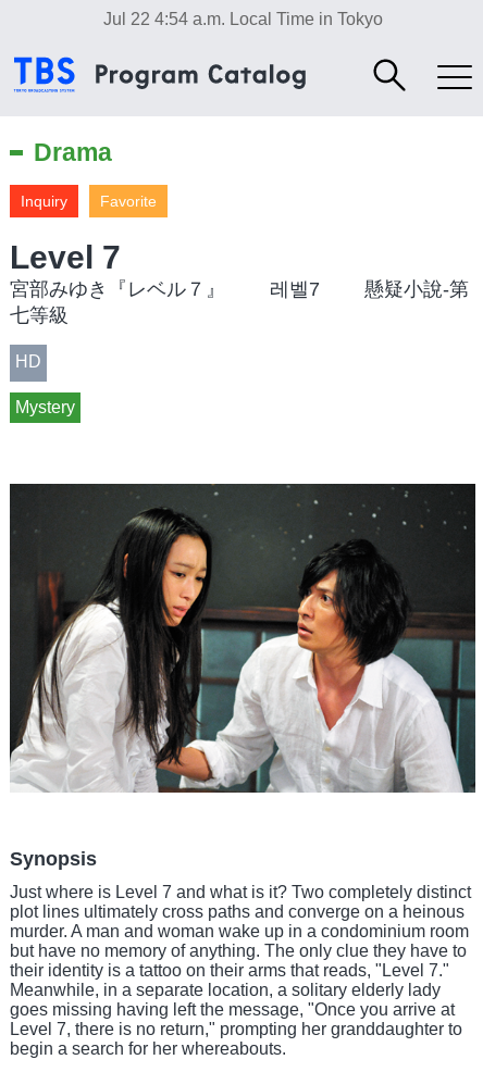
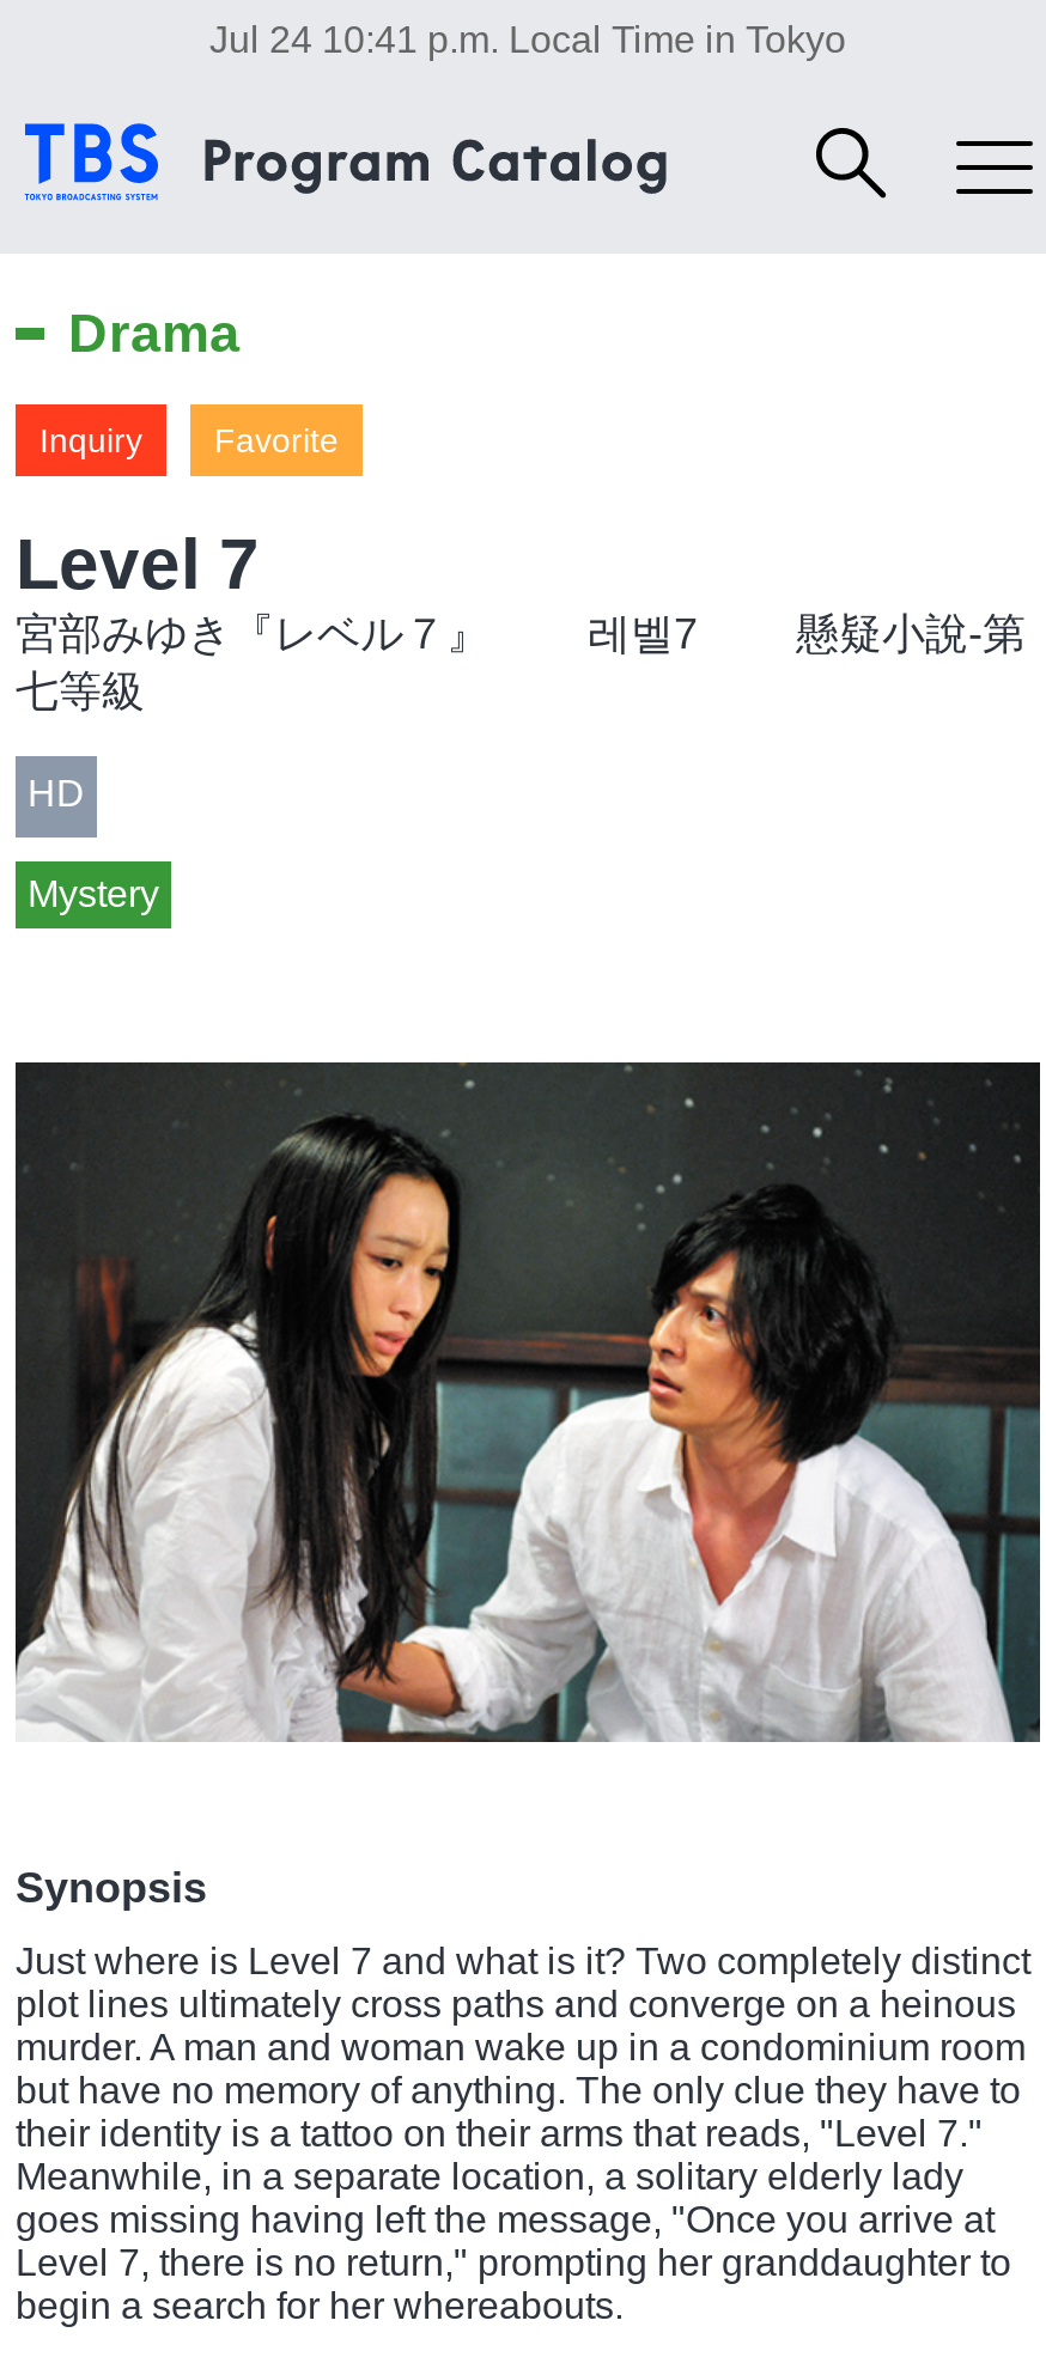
- Jul 22 4:54 a.m. Local Time in Tokyo
+ Jul 24 10:41 p.m. Local Time in Tokyo
